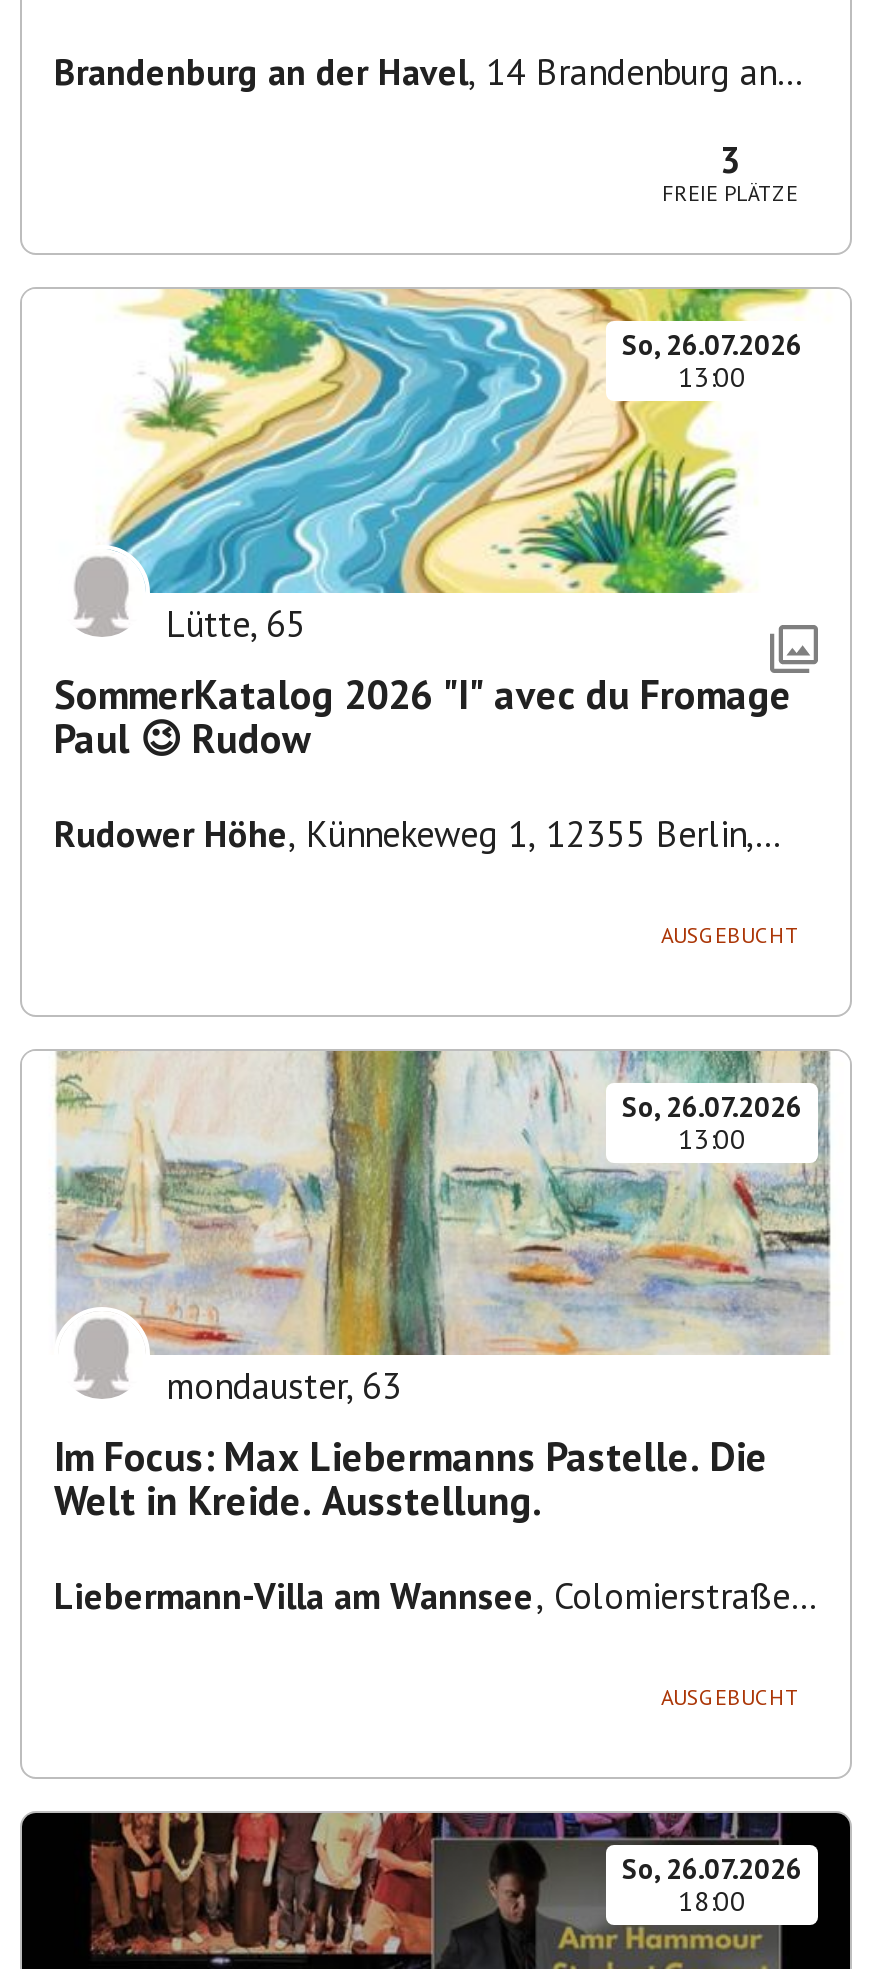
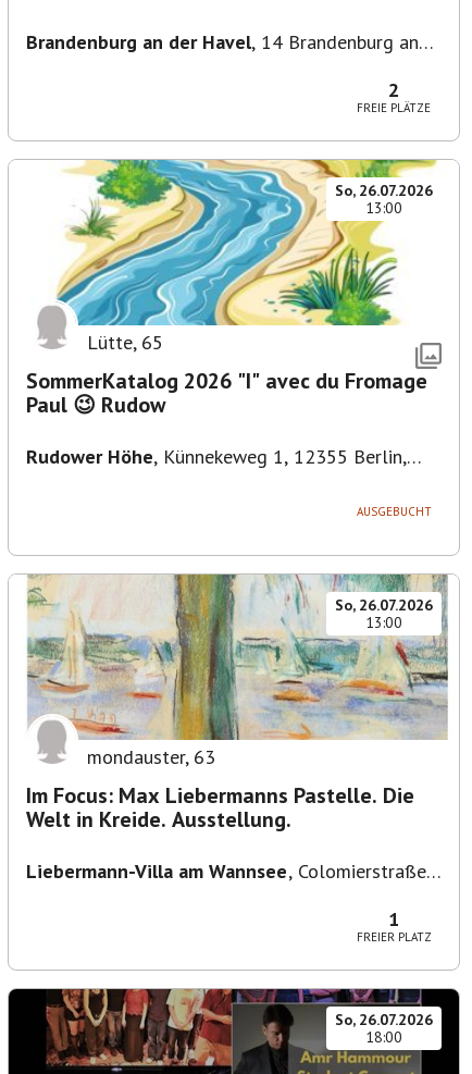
- 3
+ 2

- AUSGEBUCHT
+ 1
+ FREIER PLATZ
